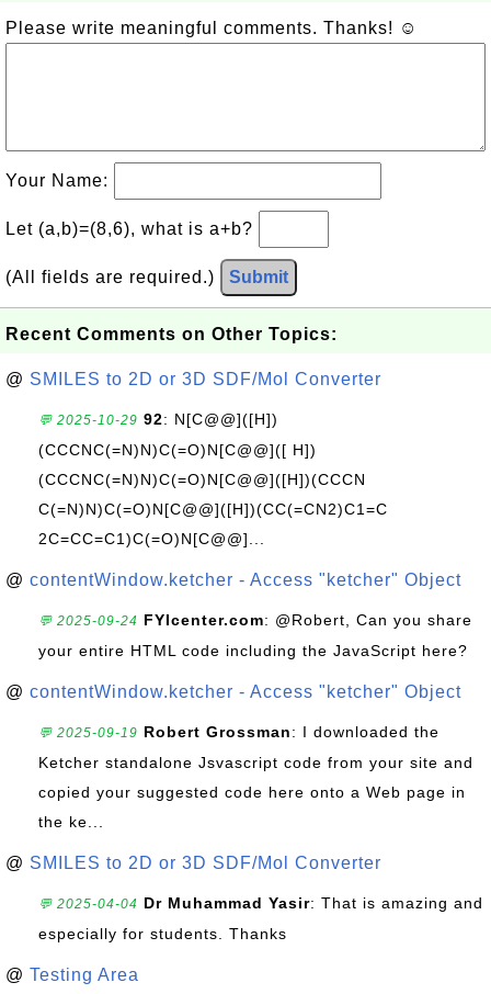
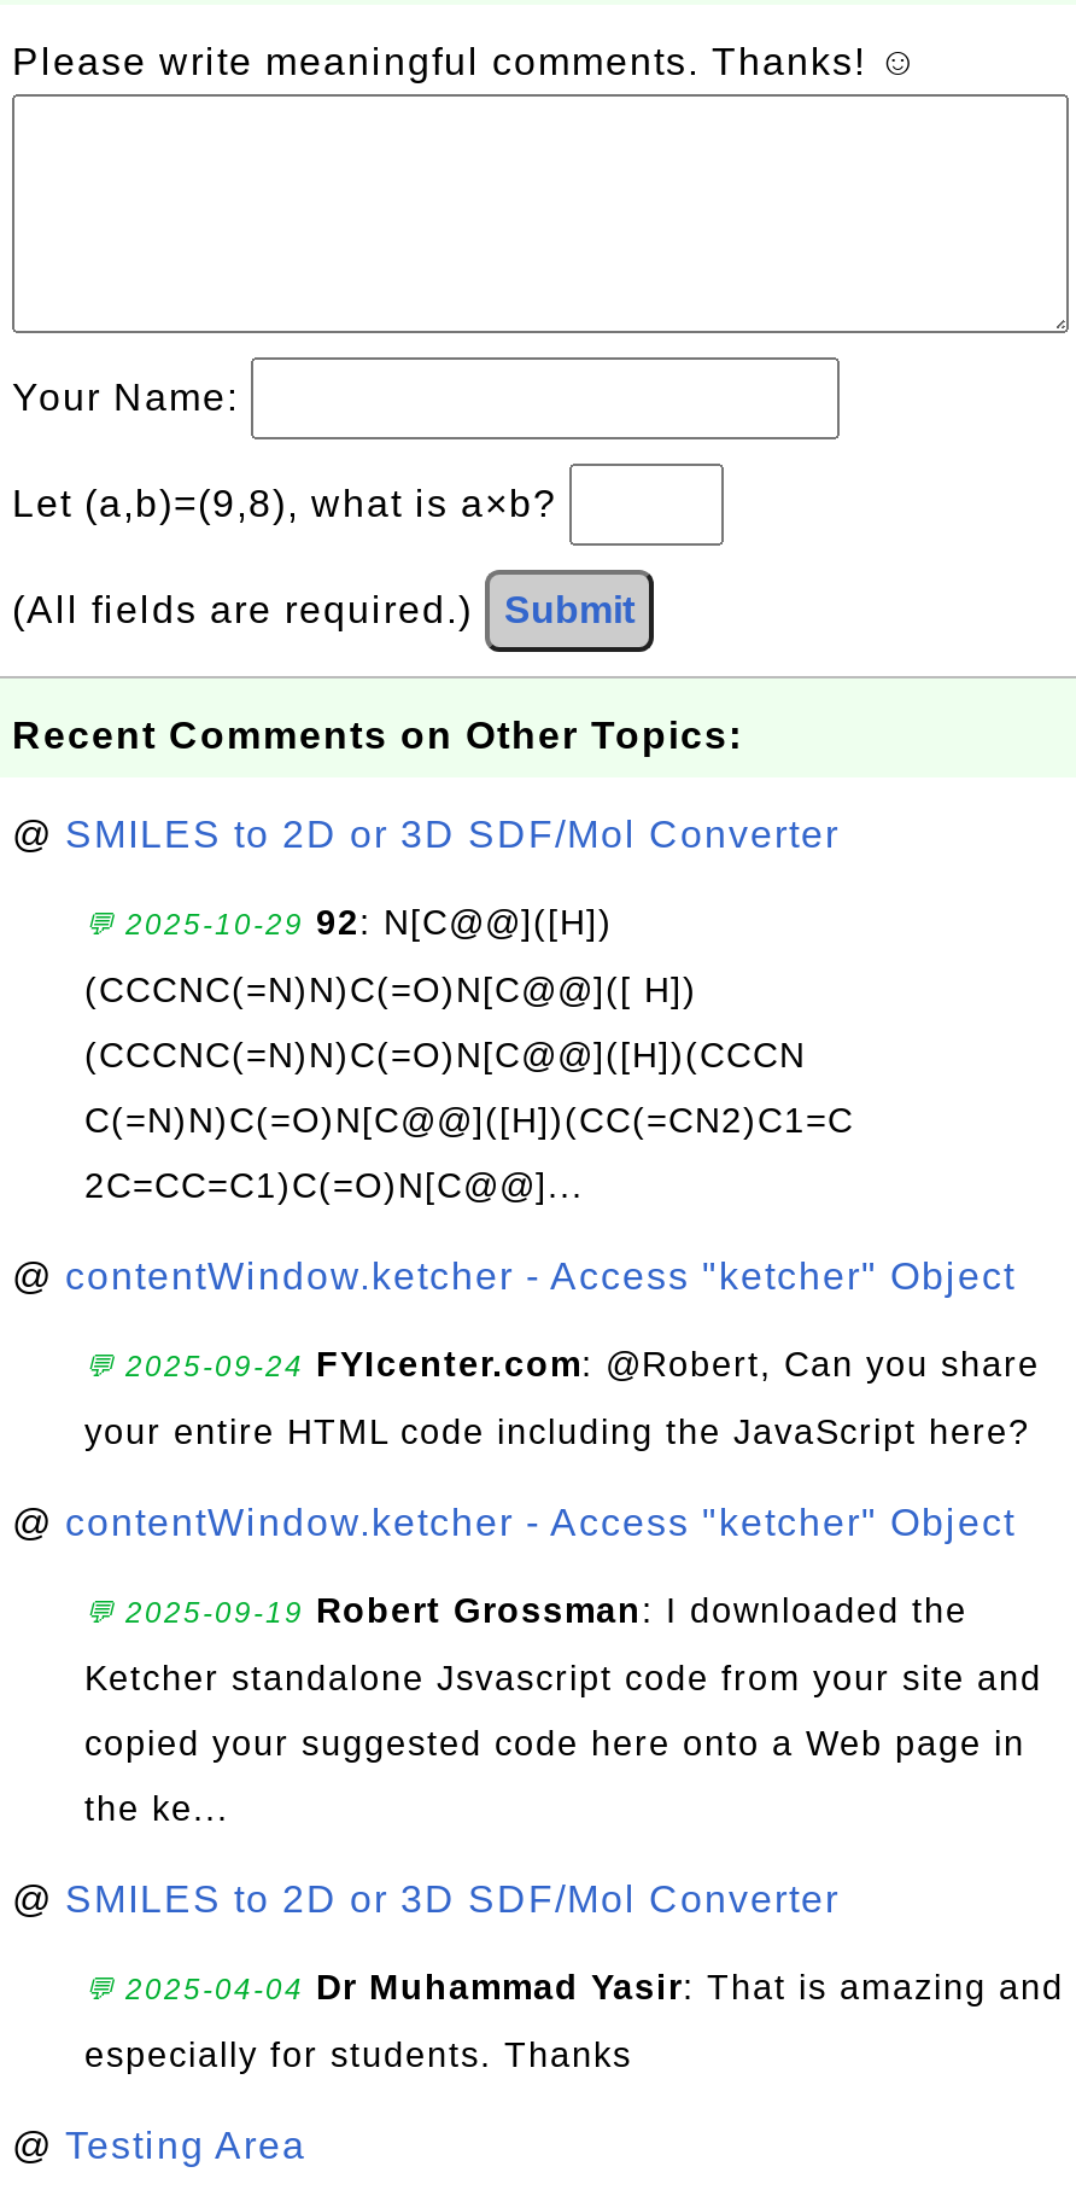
- Let (a,b)=(8,6), what is a+b?
+ Let (a,b)=(9,8), what is a×b?
